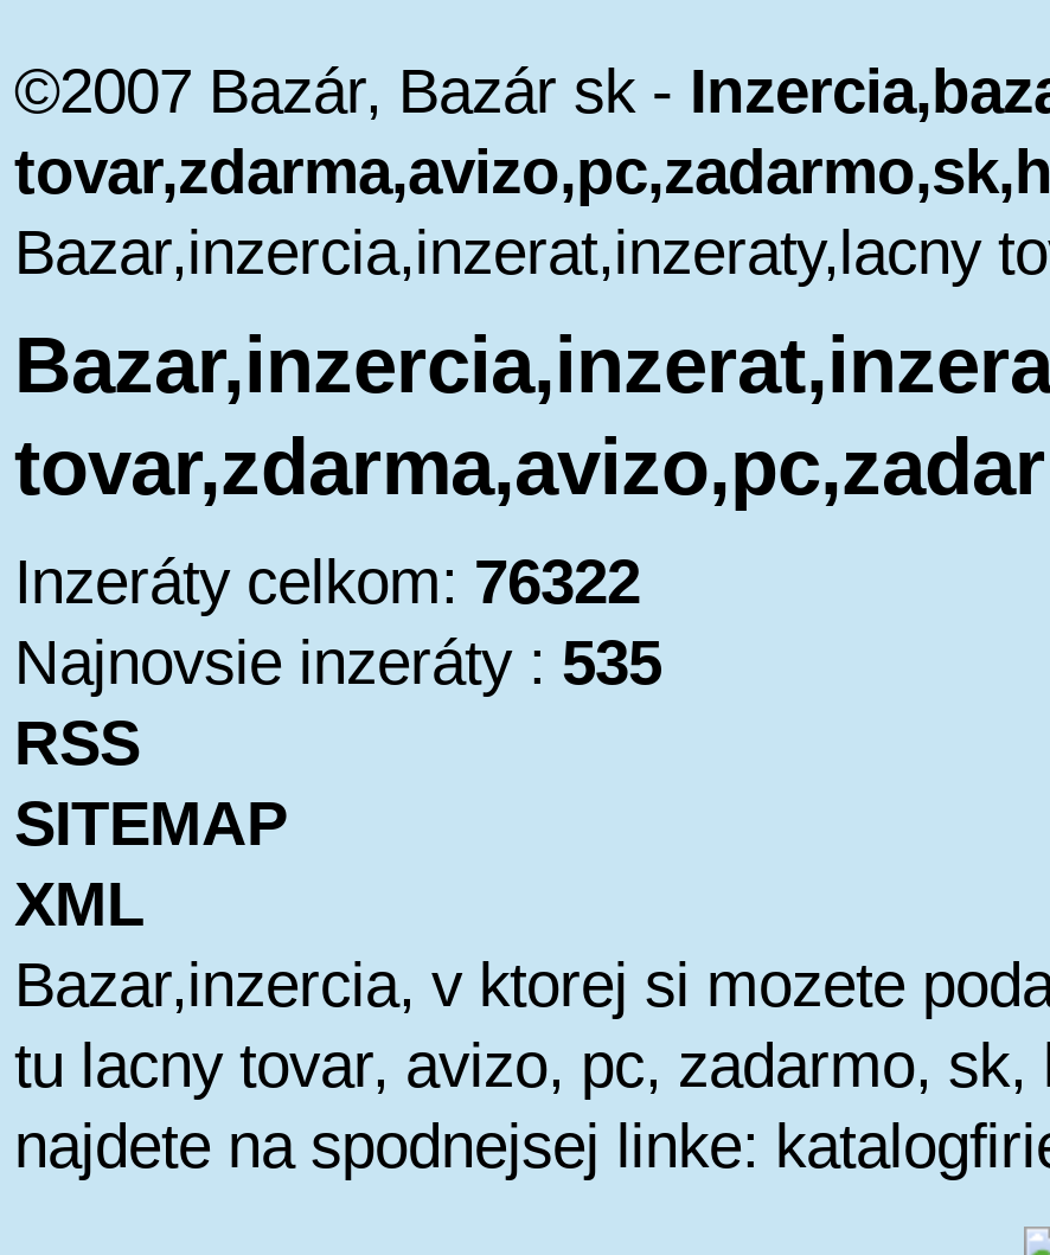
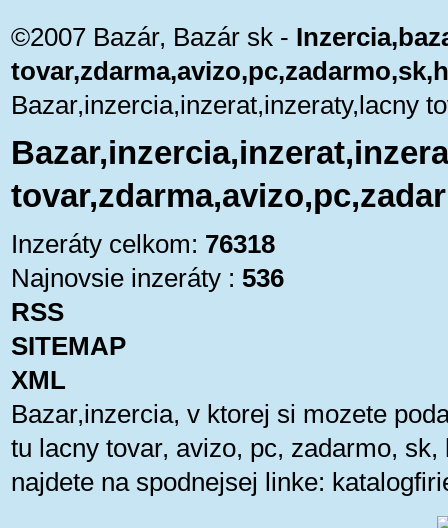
- Inzeráty celkom: 76322
+ Inzeráty celkom: 76318

- Najnovsie inzeráty : 535
+ Najnovsie inzeráty : 536
